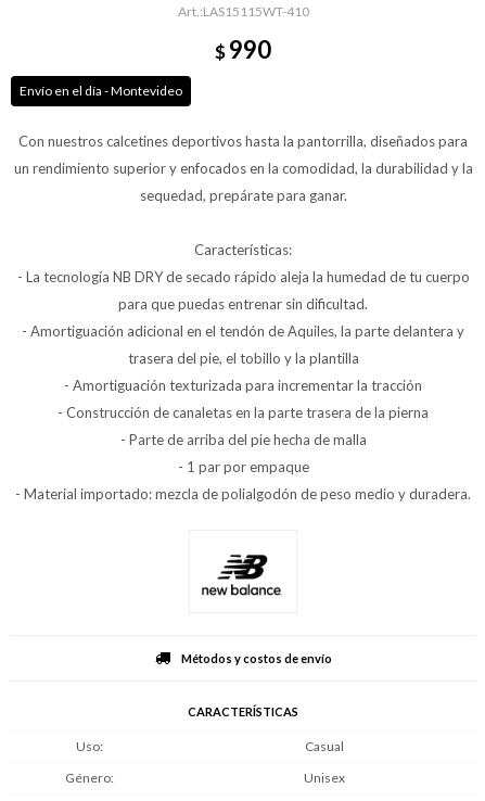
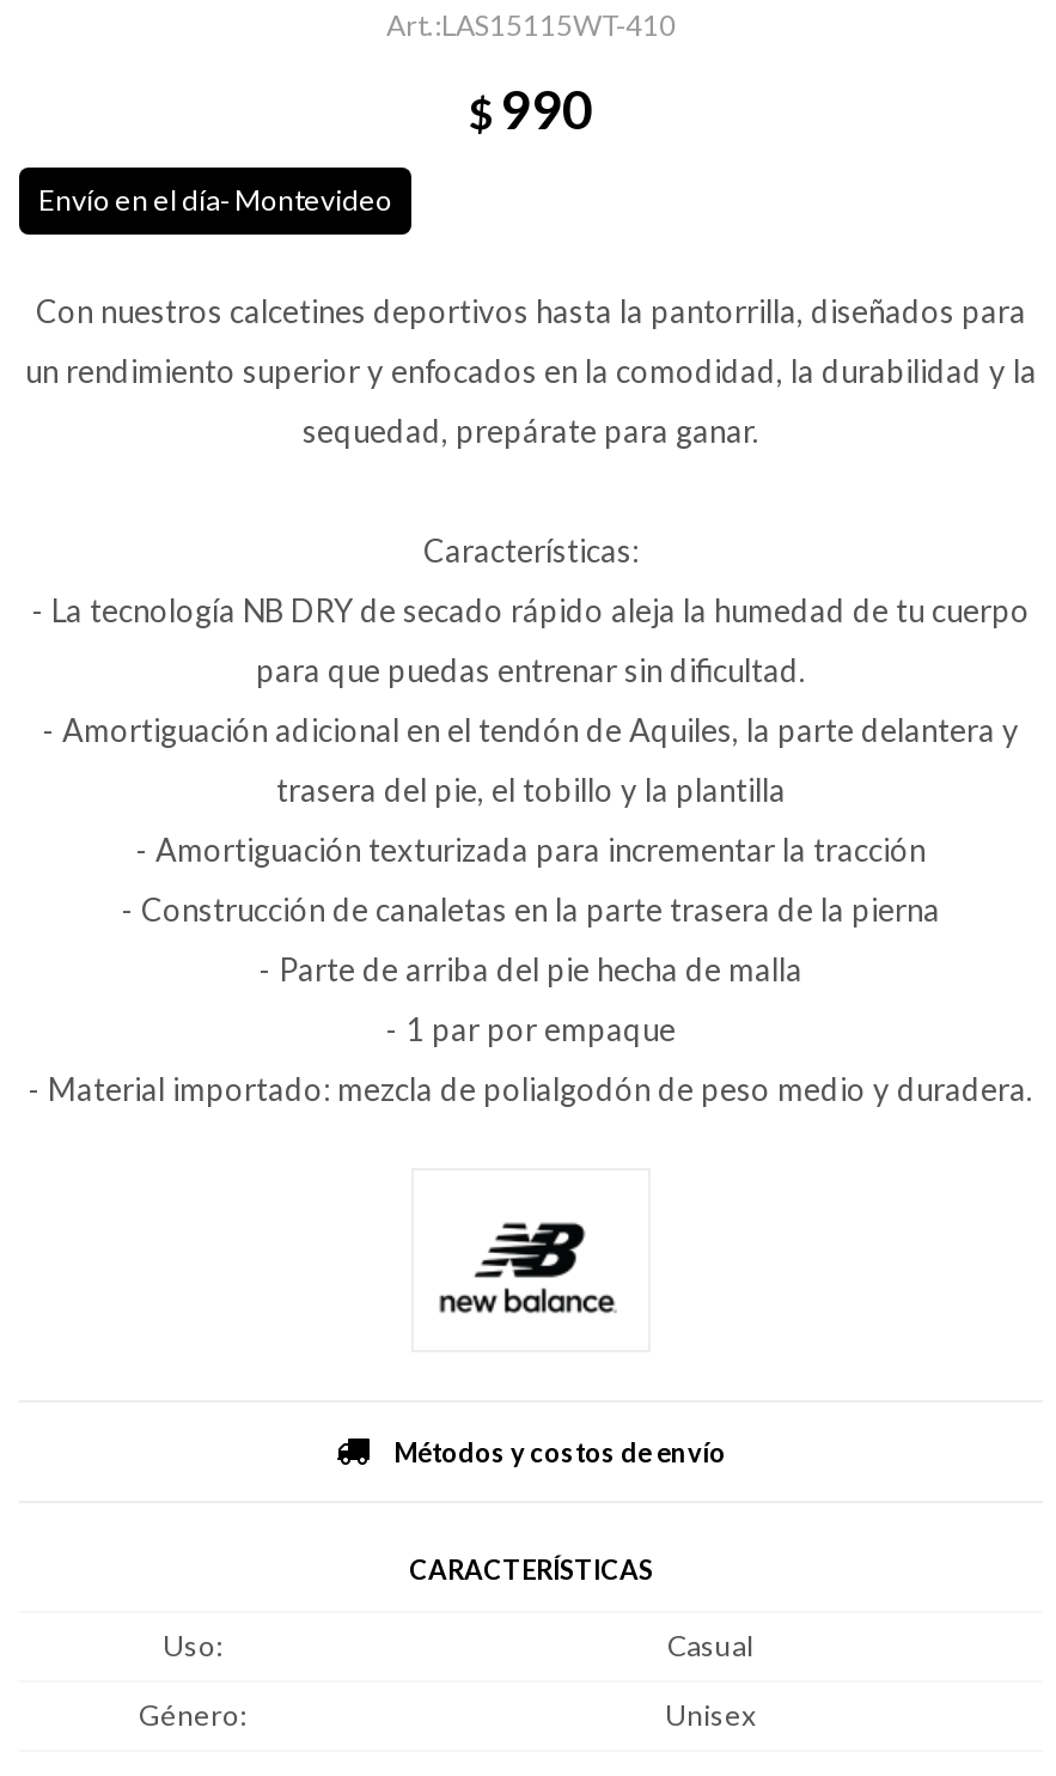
- Envío en el día - Montevideo
+ Envío en el día- Montevideo
